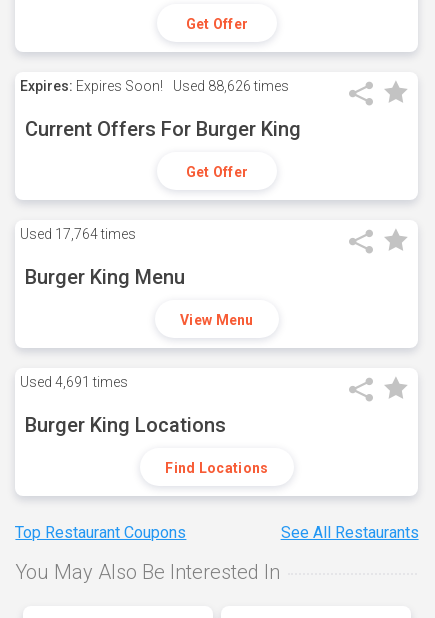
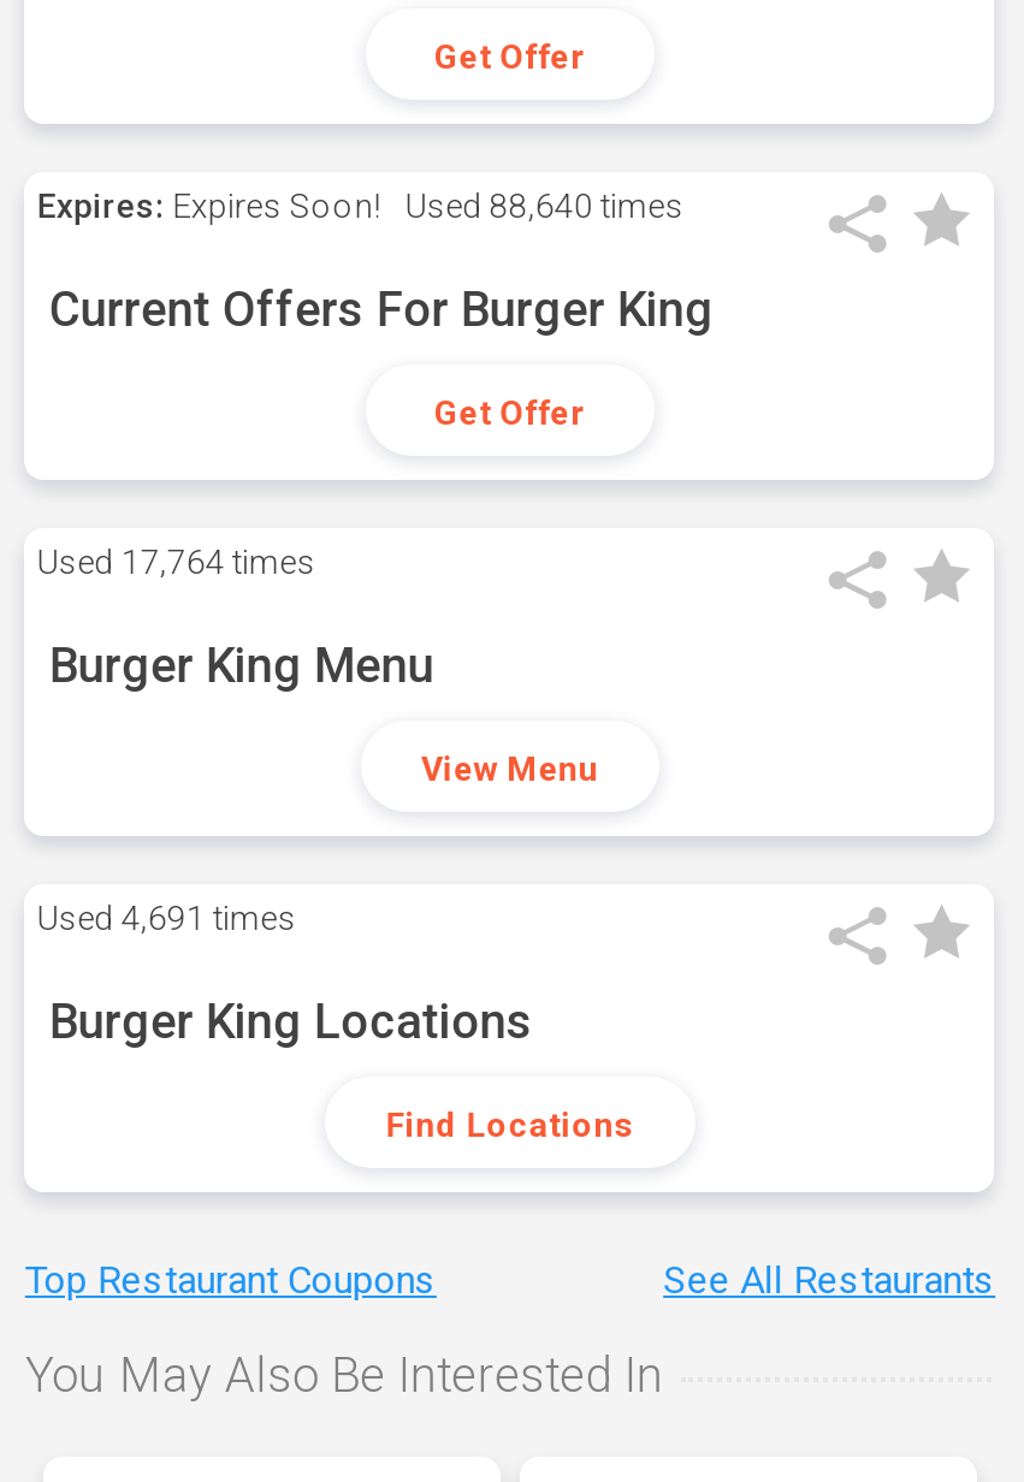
- Expires: Expires Soon! Used 88,626 times
+ Expires: Expires Soon! Used 88,640 times
